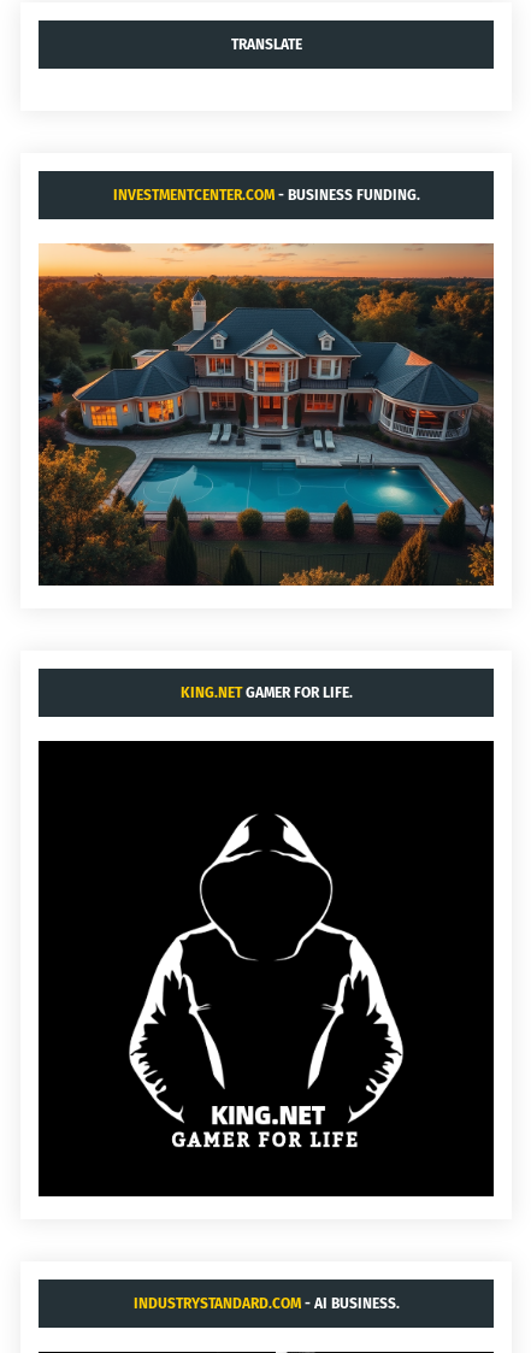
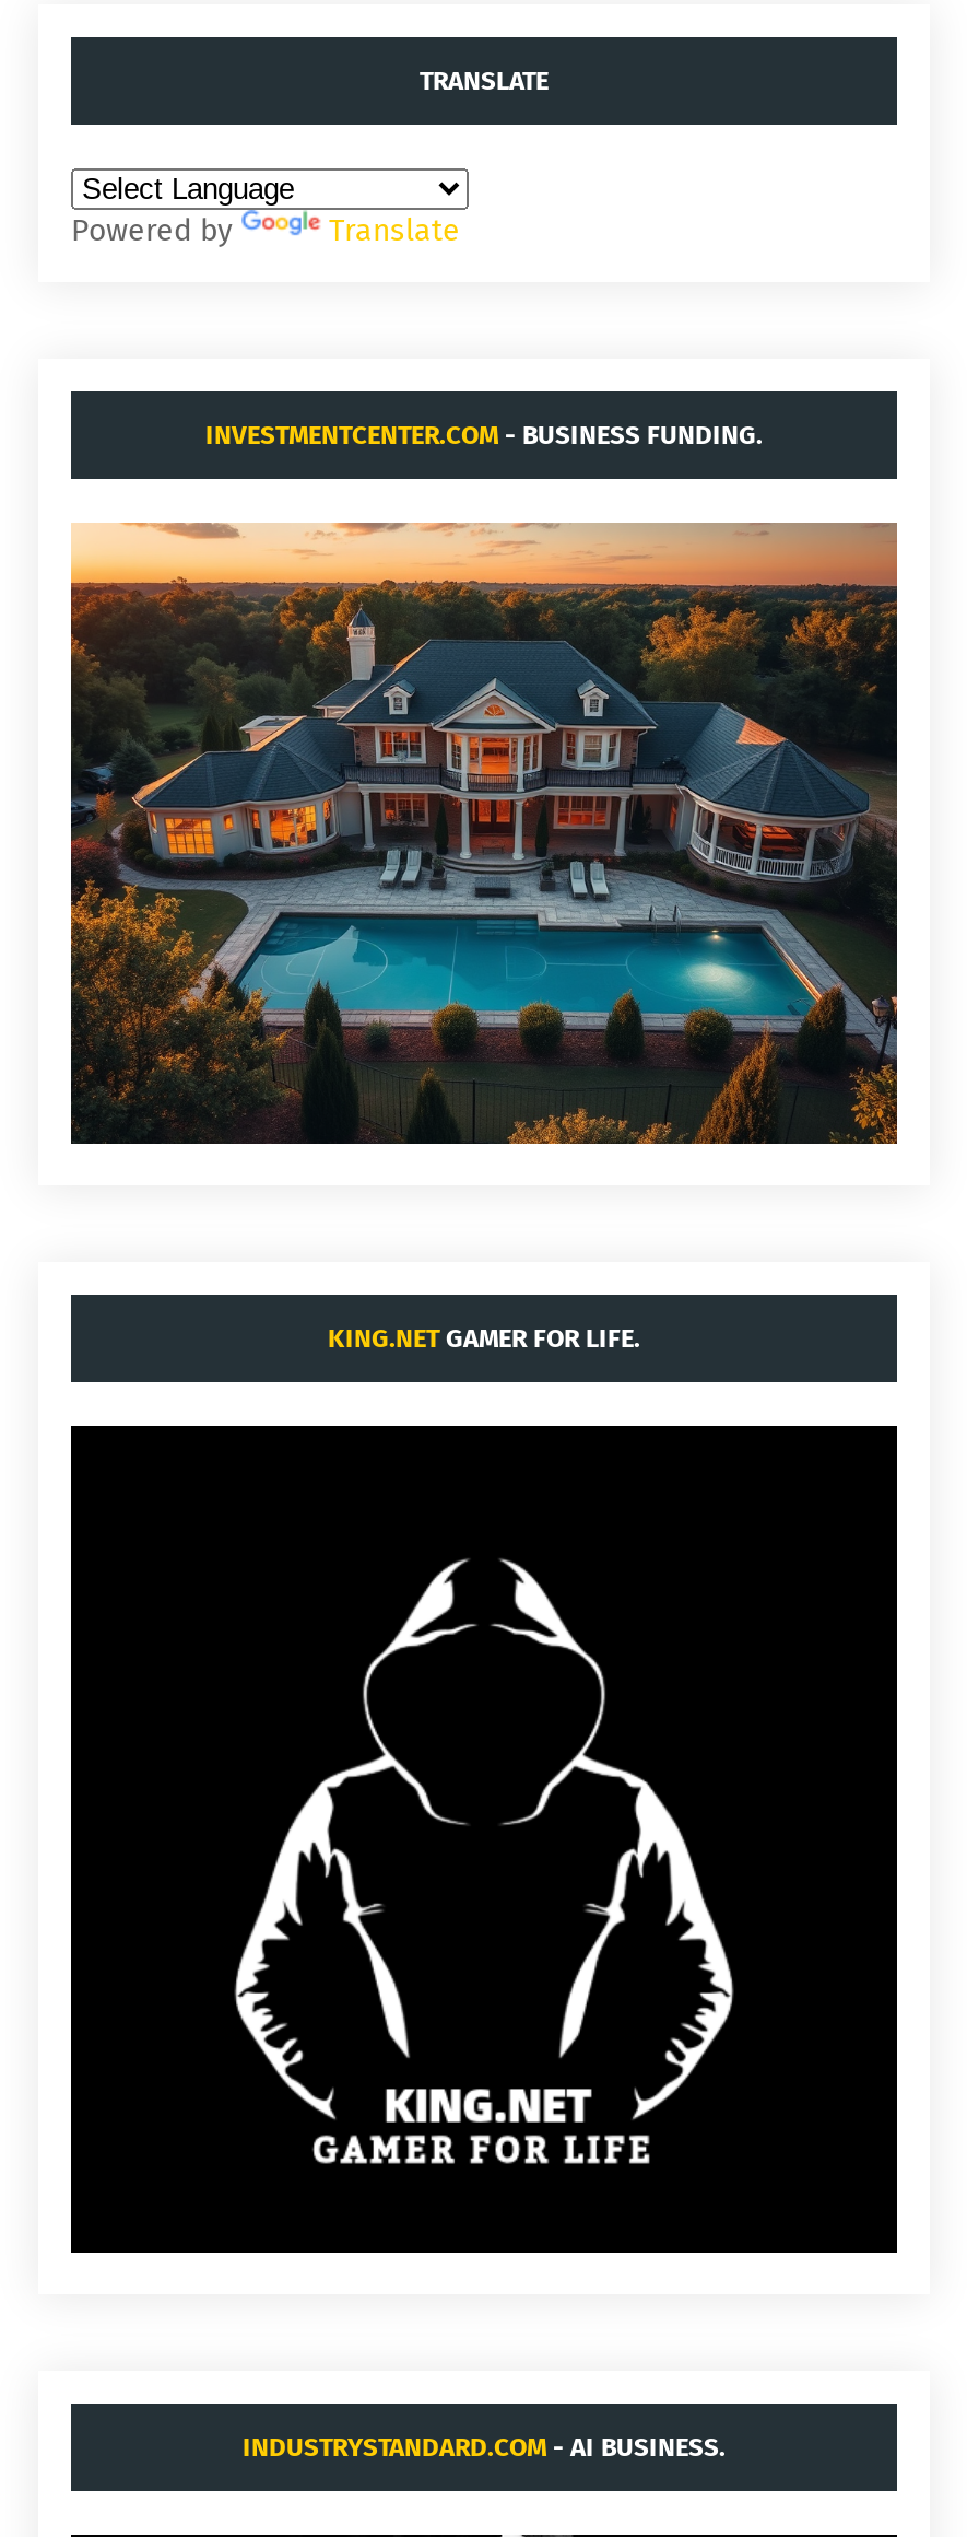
+ Powered by
+ Translate
